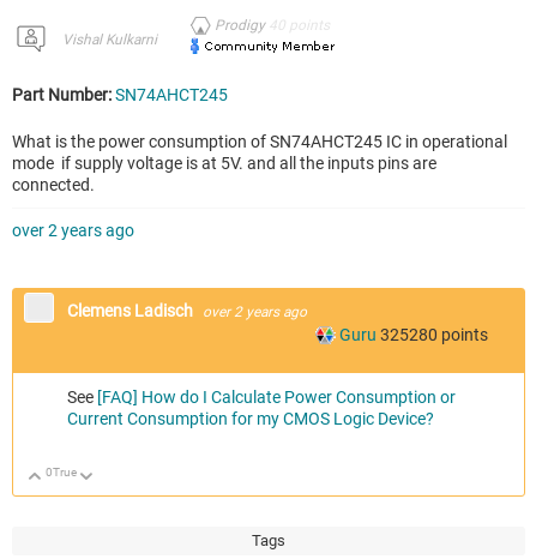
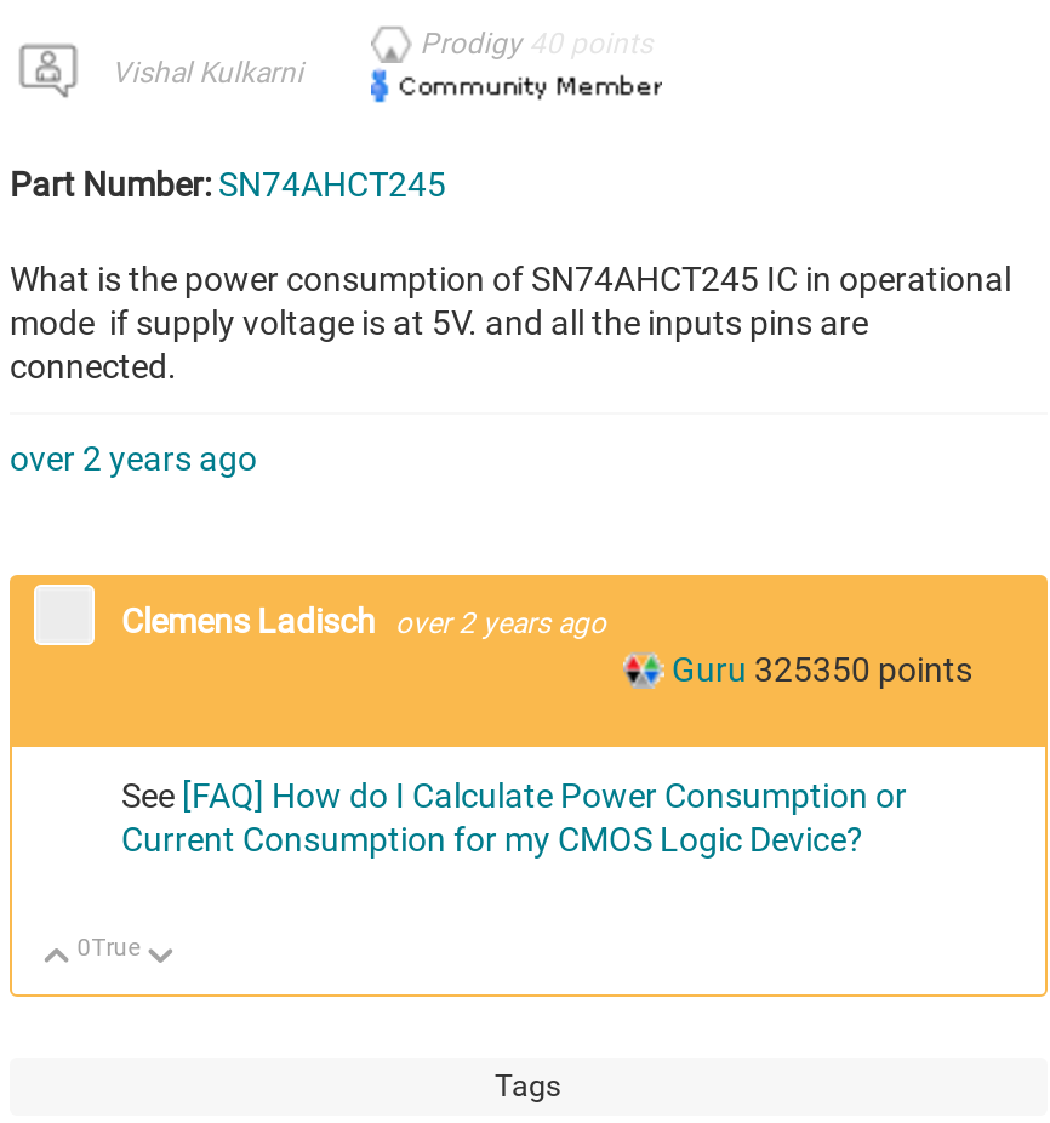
- Guru 325280 points
+ Guru 325350 points
